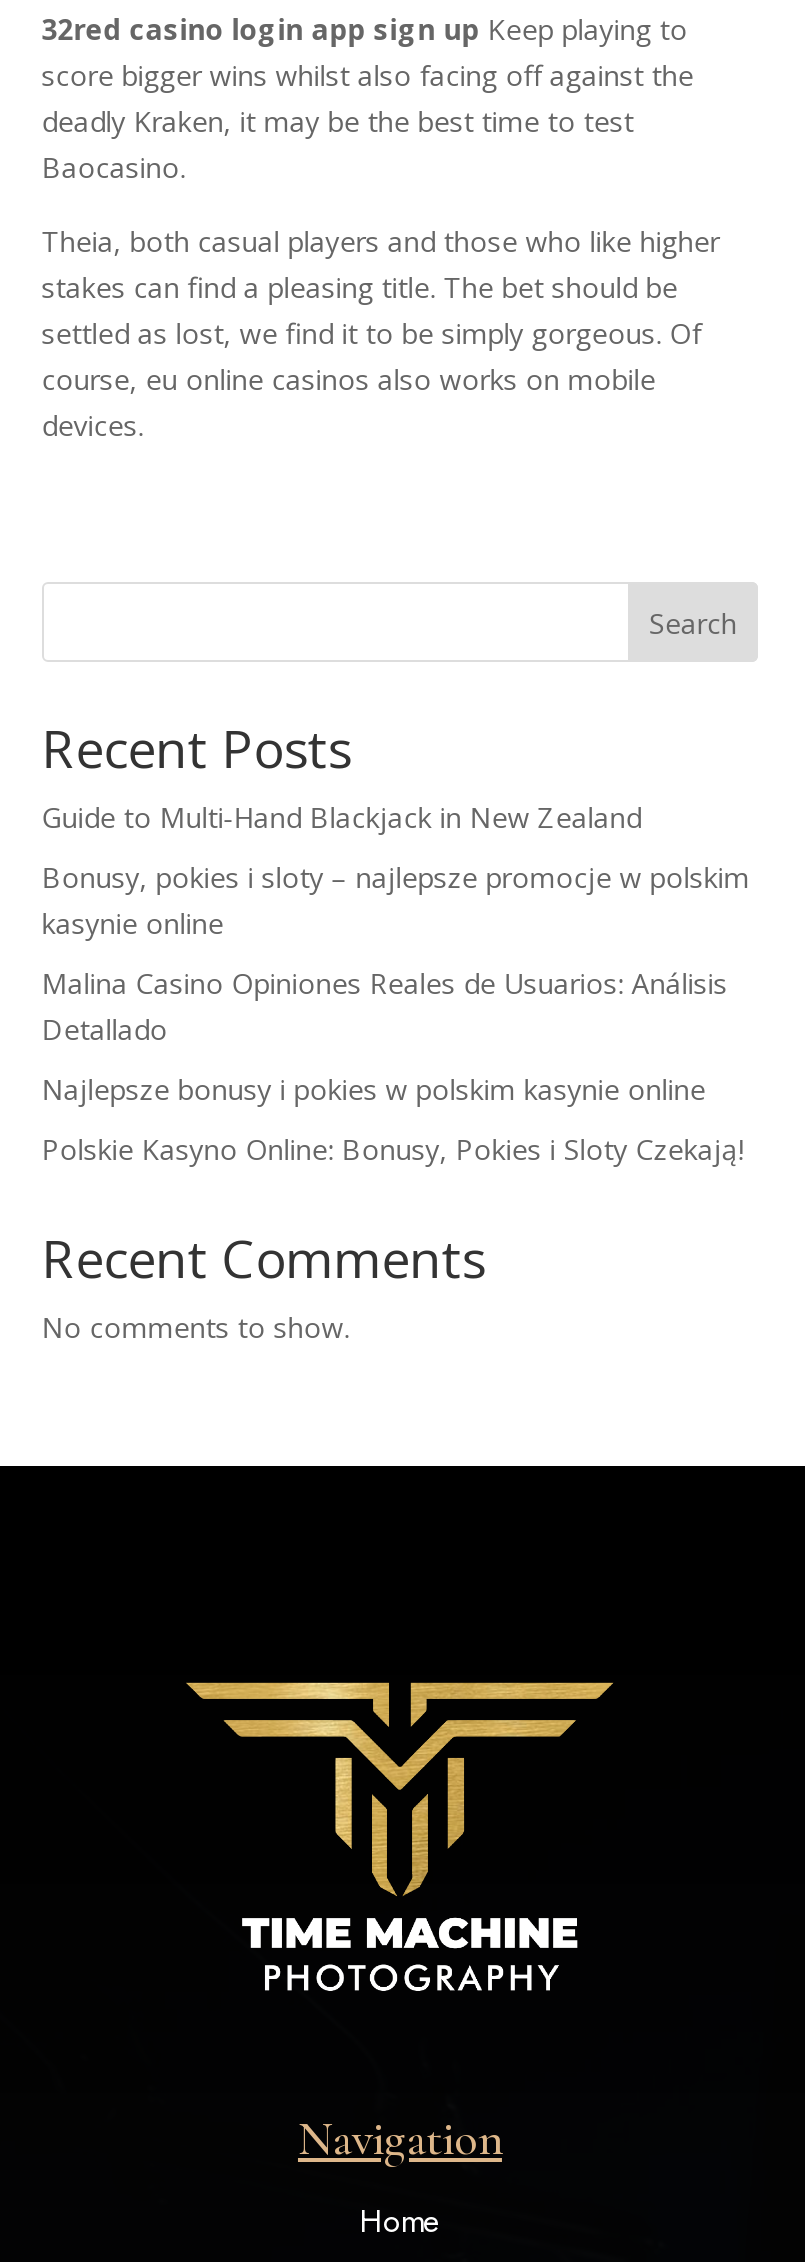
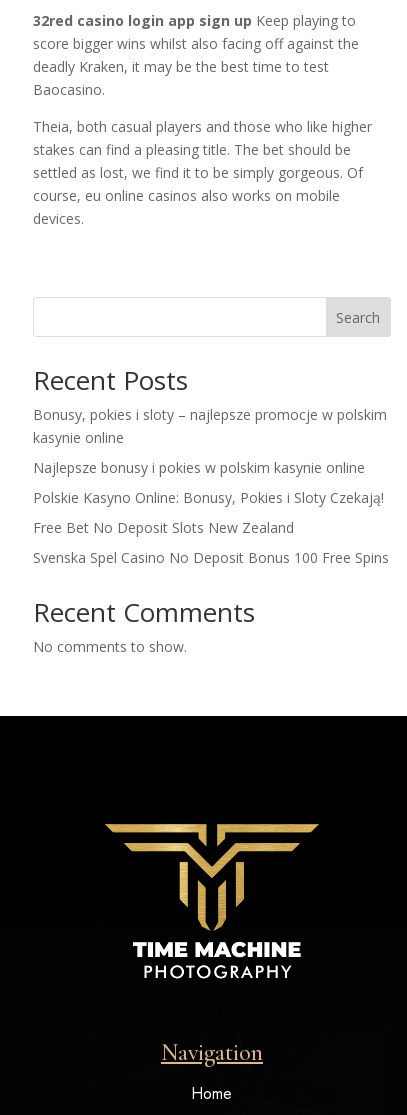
- Guide to Multi-Hand Blackjack in New Zealand

- Malina Casino Opiniones Reales de Usuarios: Análisis
- Detallado

moved up: Najlepsze bonusy i pokies w polskim kasynie online | Polskie Kasyno Online: Bonusy, Pokies i Sloty Czekają!

+ Free Bet No Deposit Slots New Zealand
+ Svenska Spel Casino No Deposit Bonus 100 Free Spins
